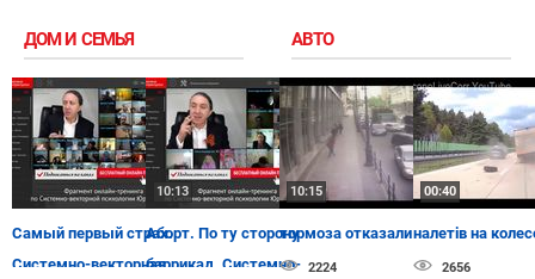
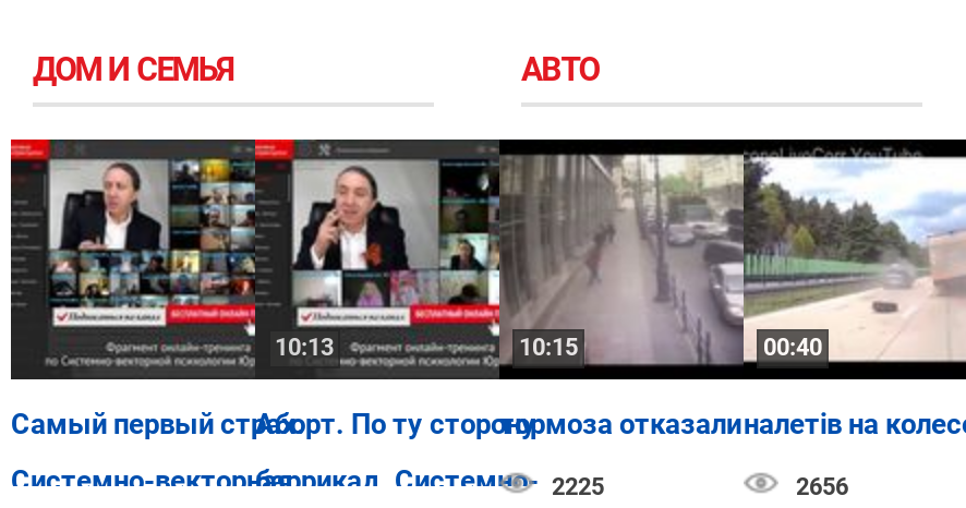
- 2224
+ 2225
